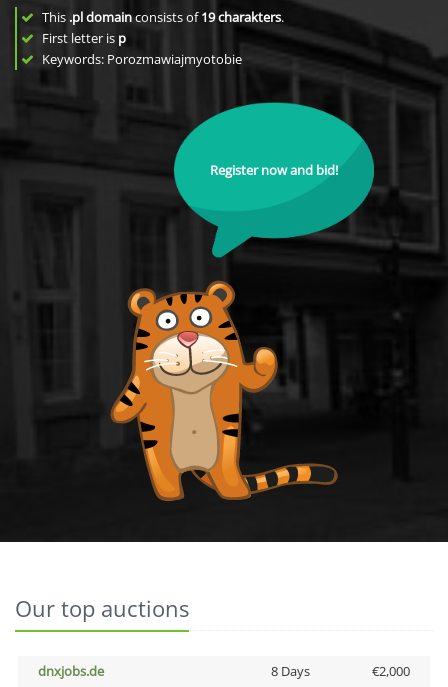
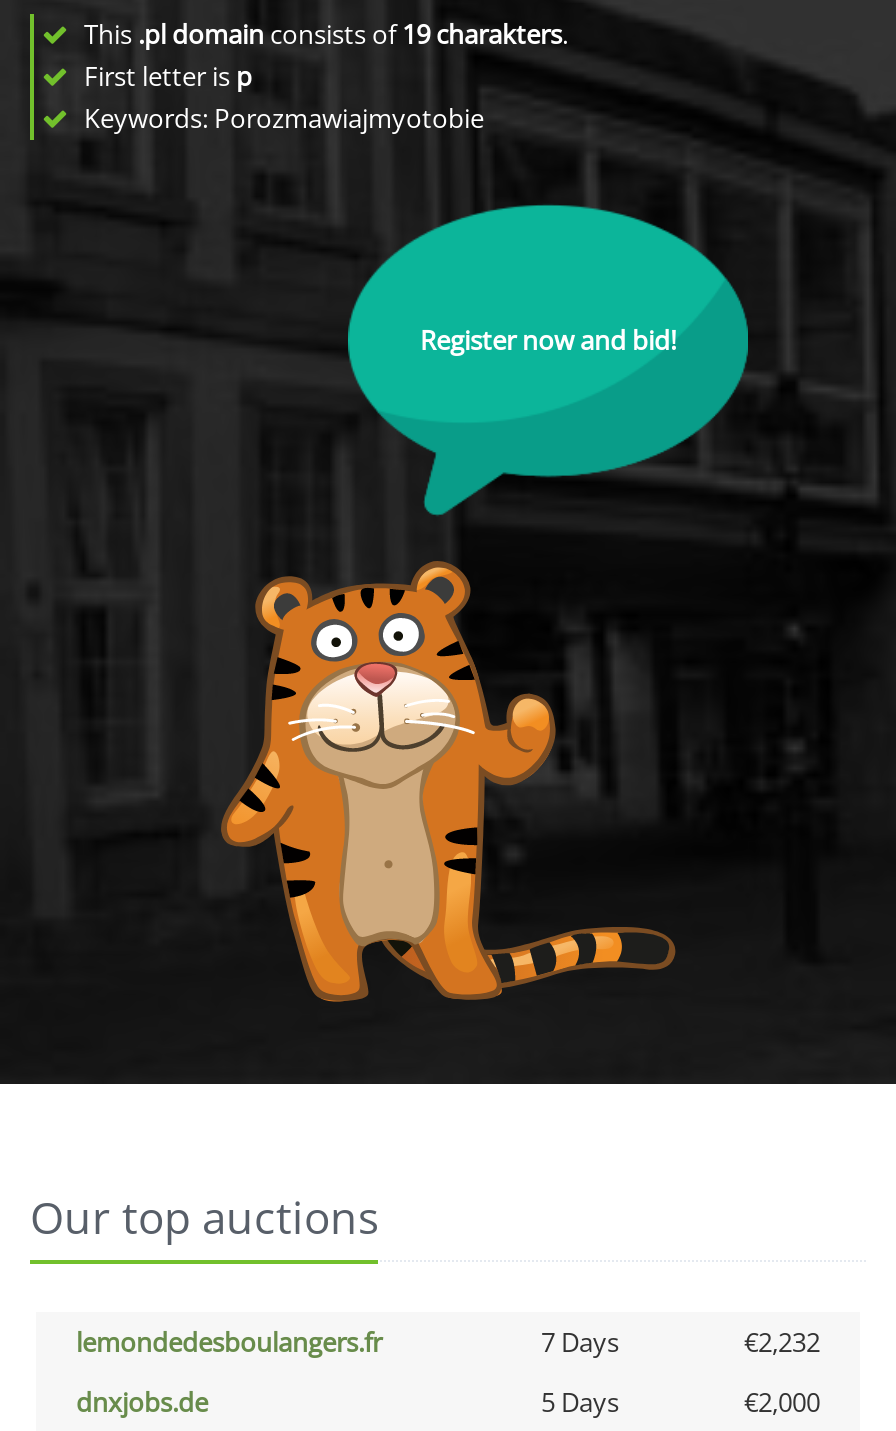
+ lemondedesboulangers.fr
+ 7 Days
+ €2,232

- 8 Days
+ 5 Days
